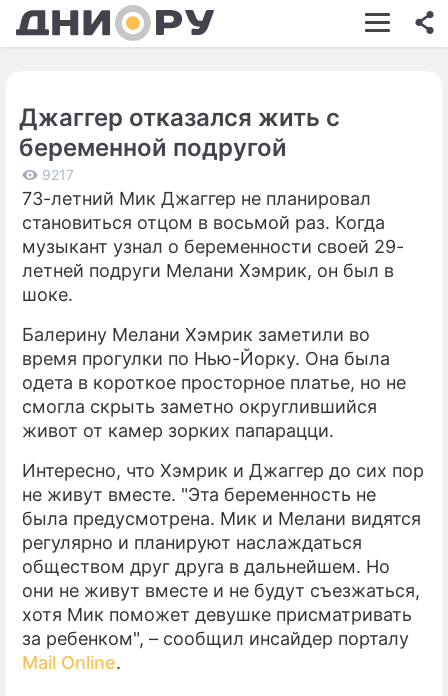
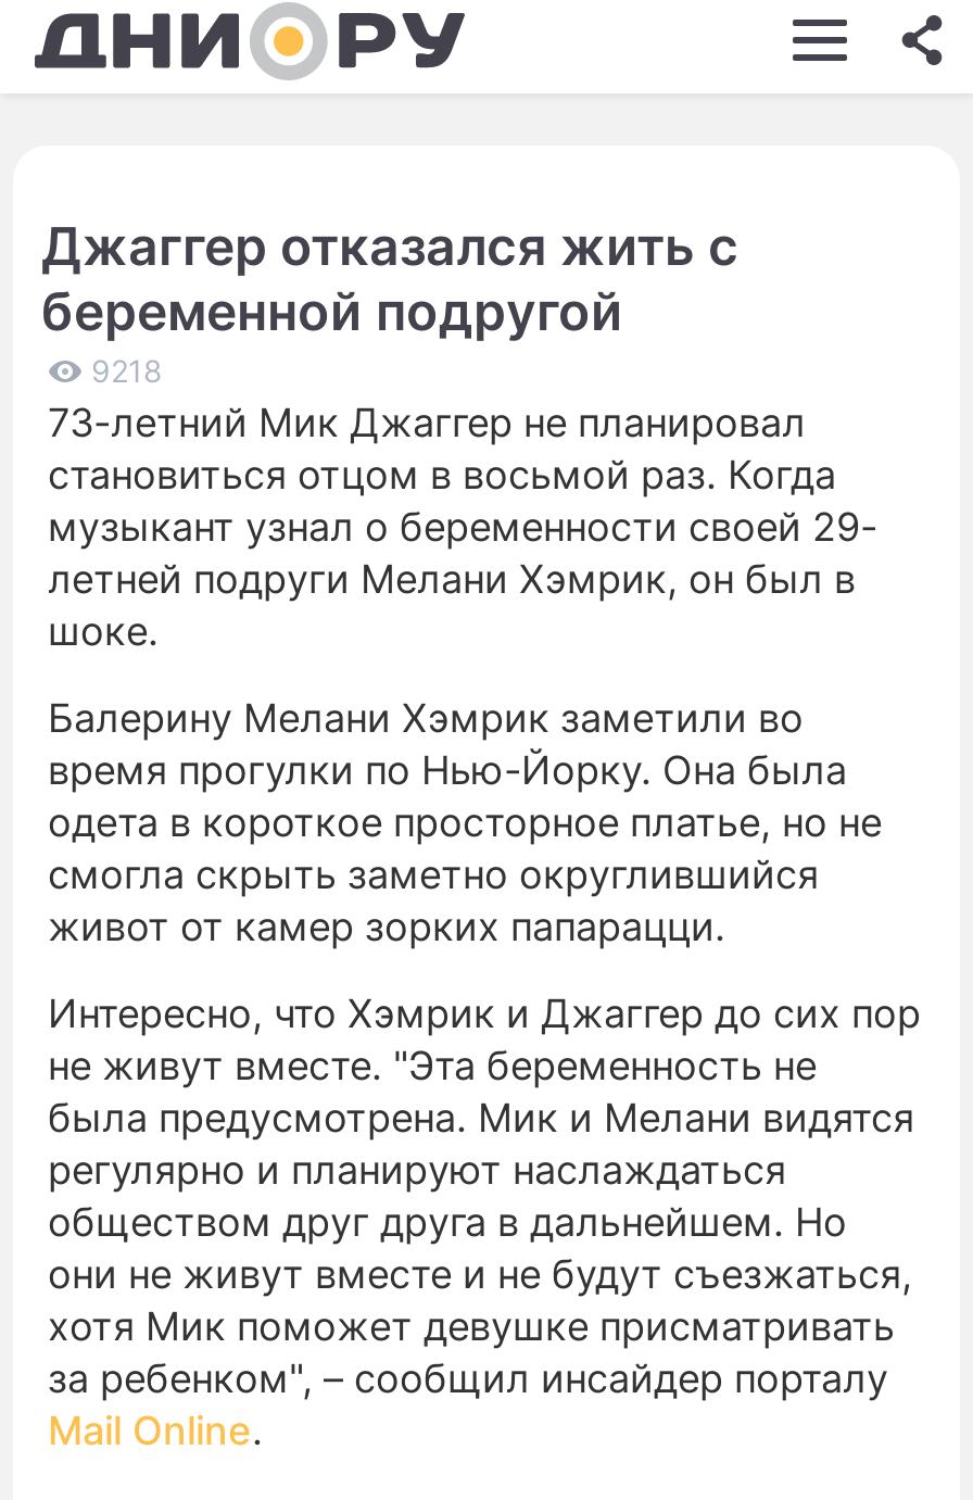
- 9217
+ 9218
